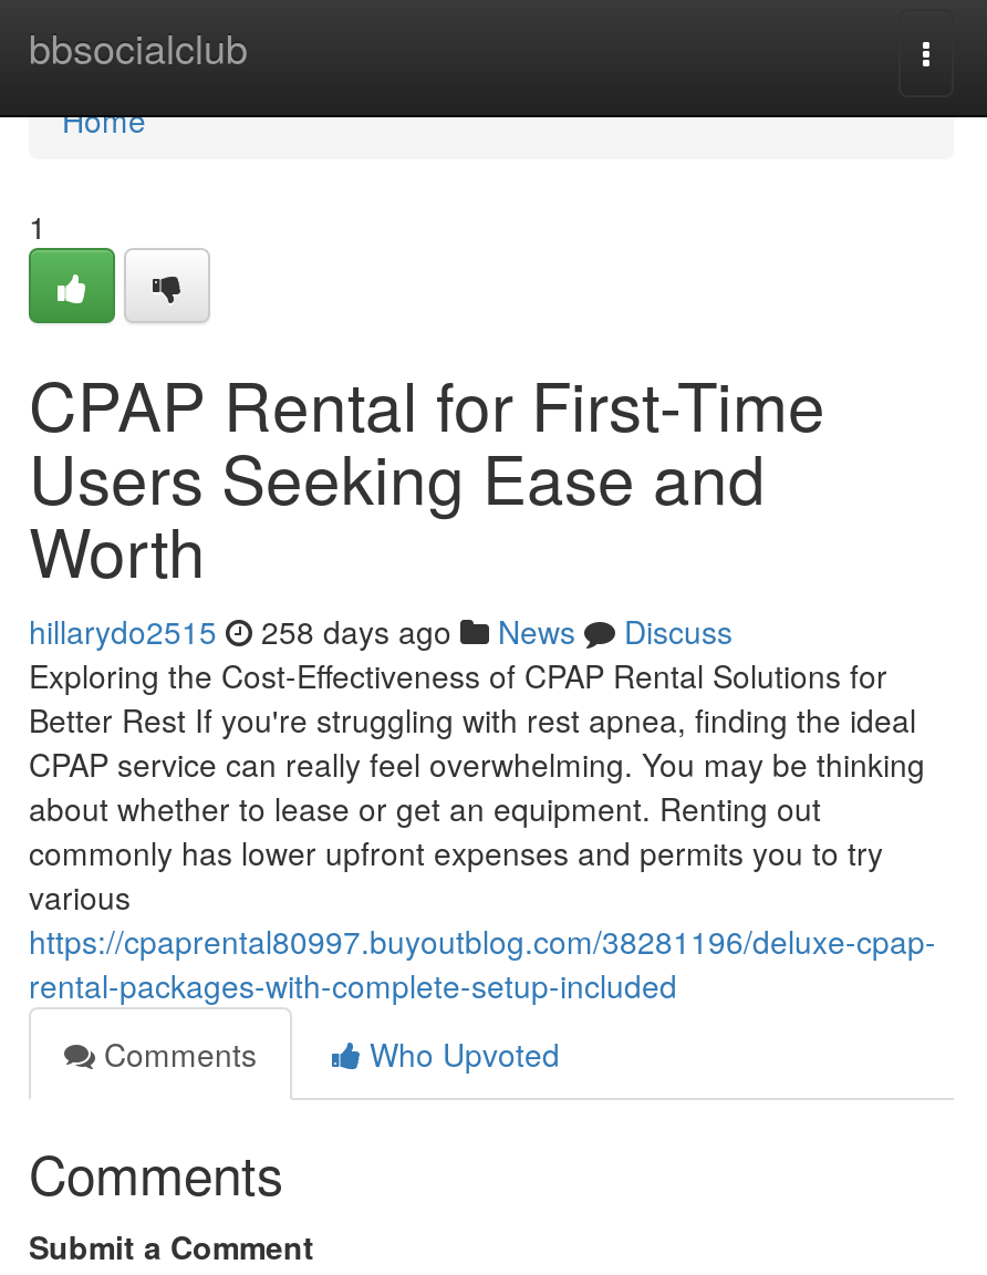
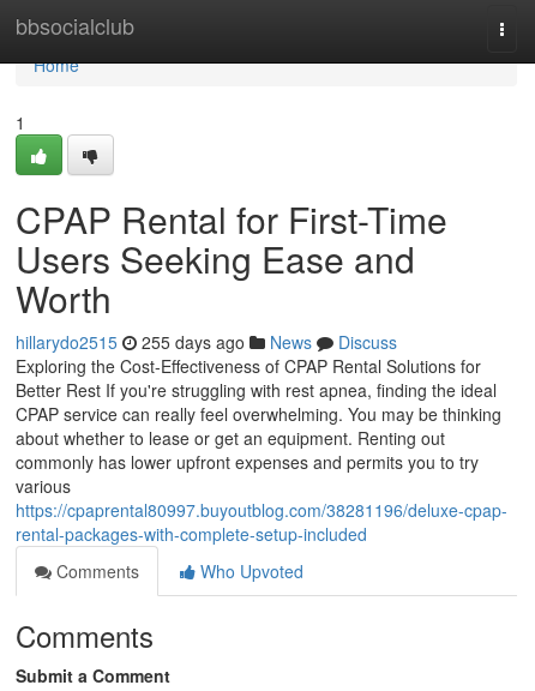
- hillarydo2515 258 days ago News Discuss
+ hillarydo2515 255 days ago News Discuss
